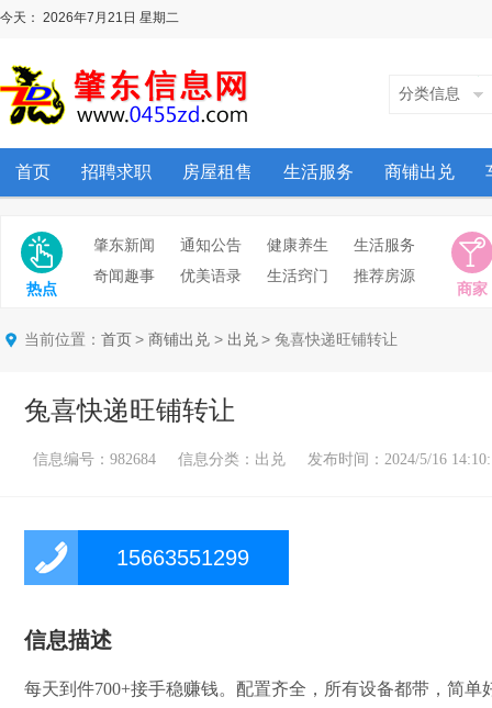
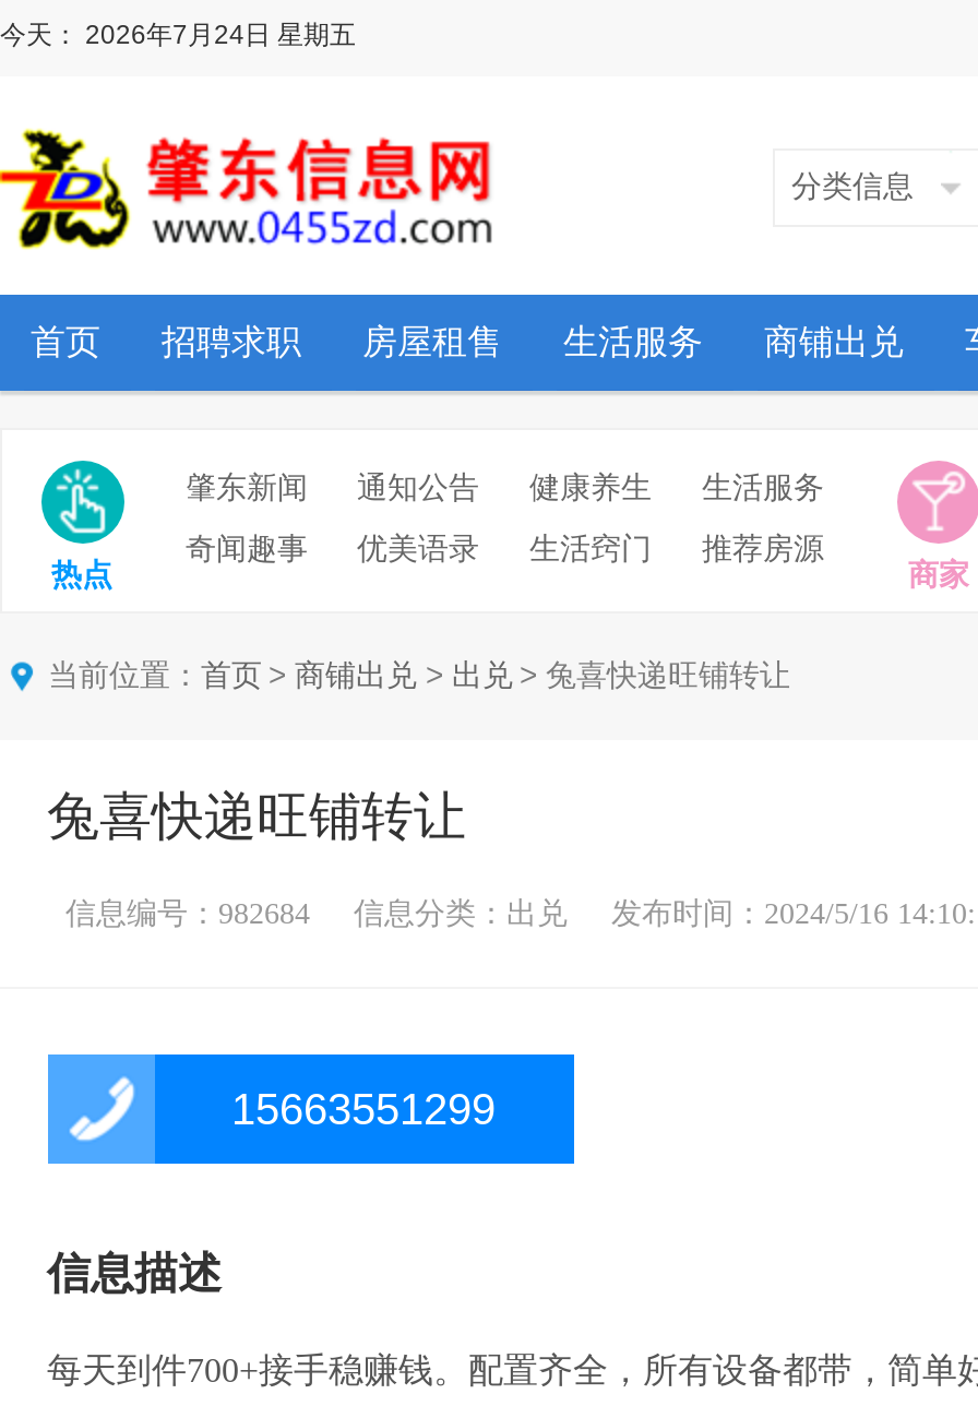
- 今天： 2026年7月21日星期二
+ 今天： 2026年7月24日星期五
